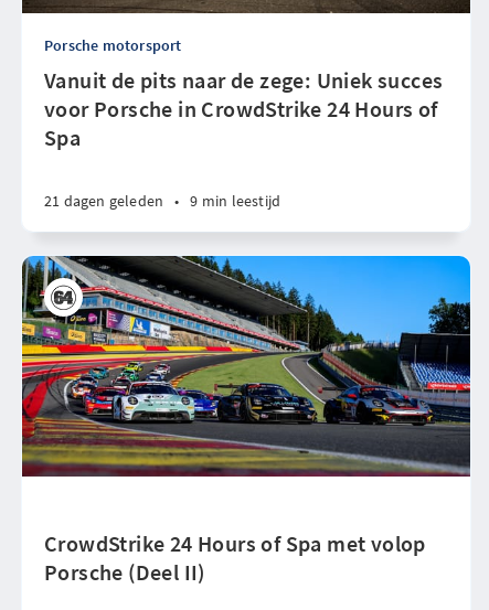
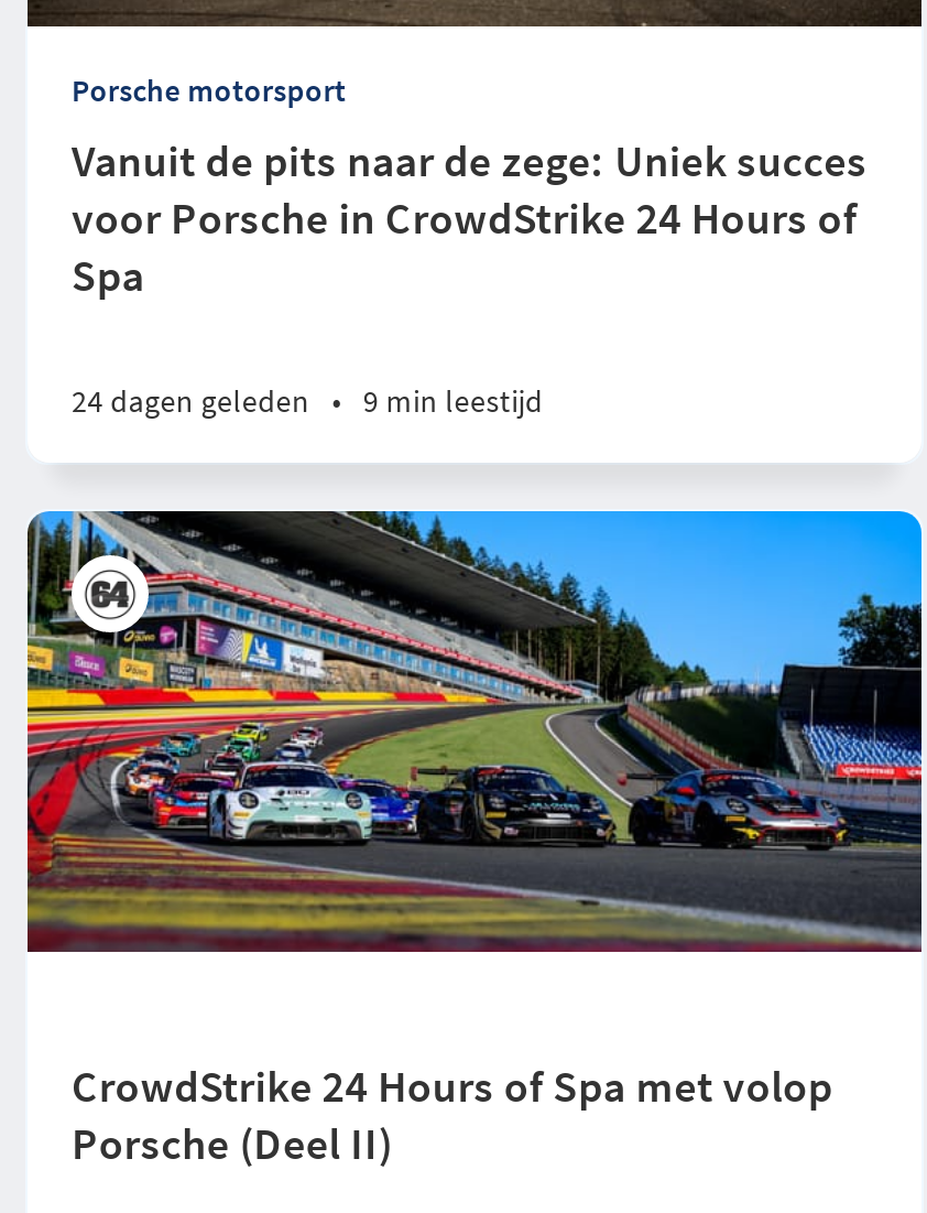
- 21 dagen geleden • 9 min leestijd
+ 24 dagen geleden • 9 min leestijd
